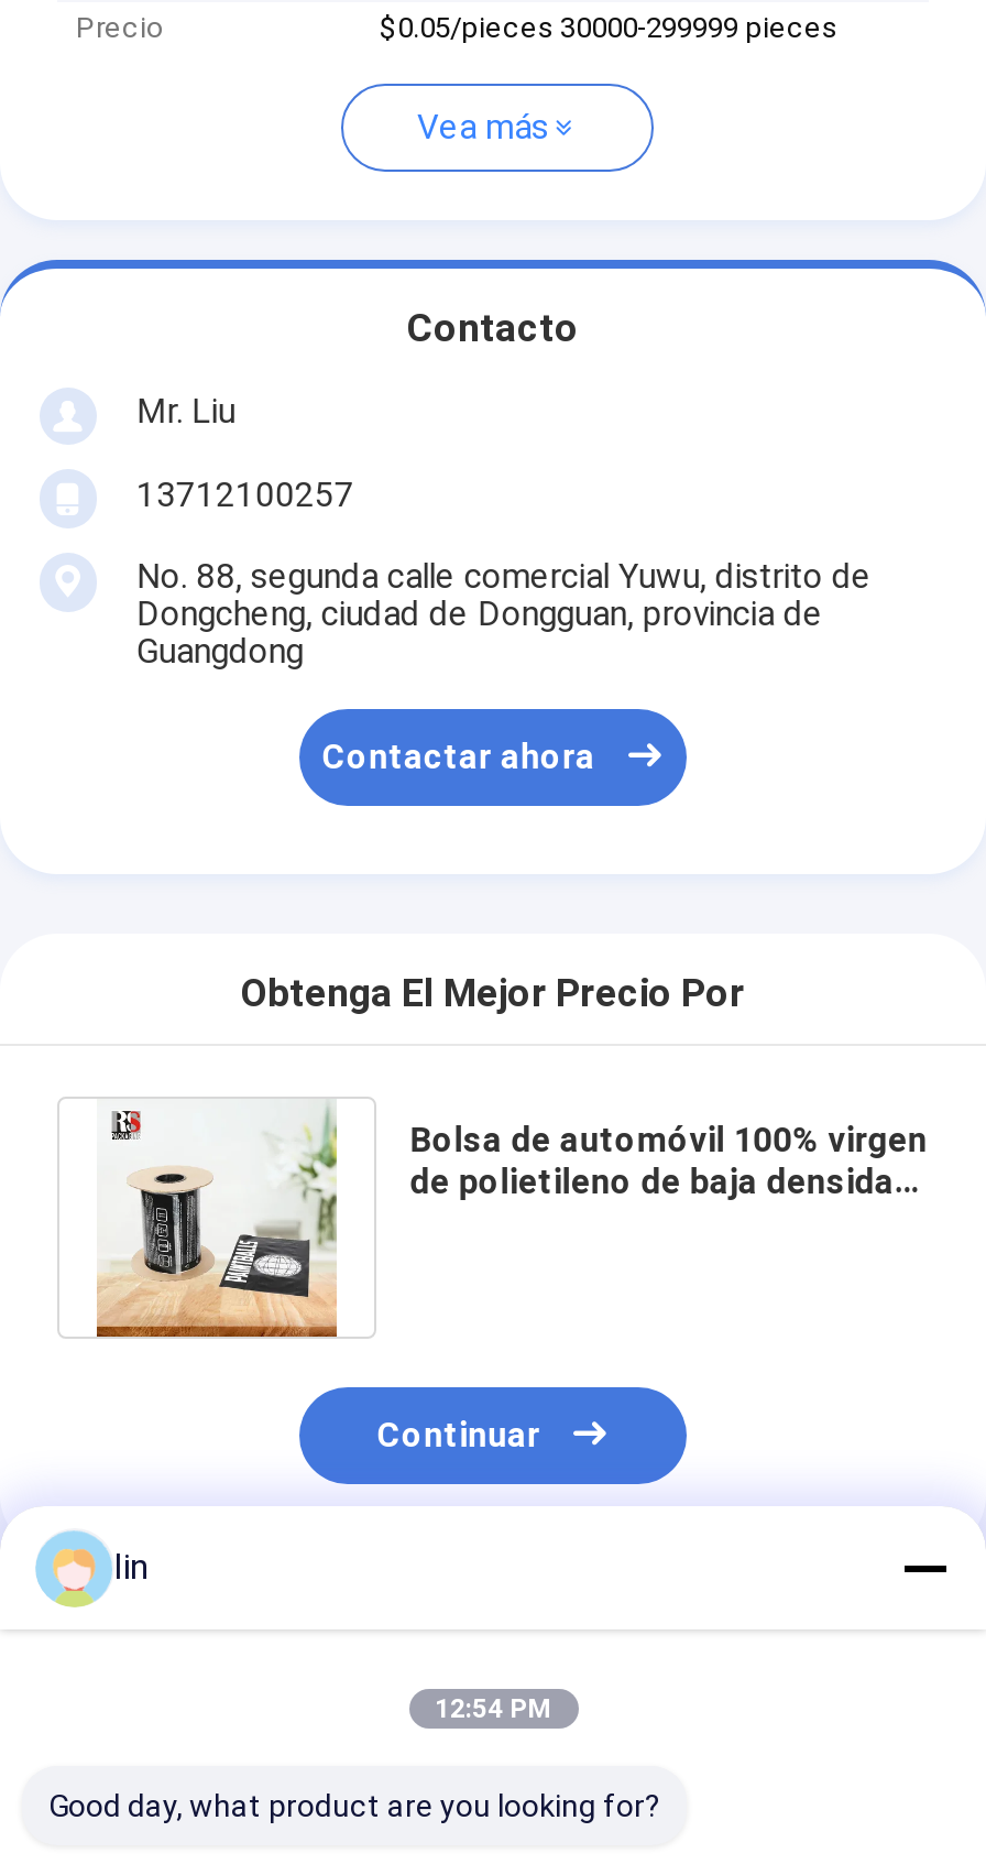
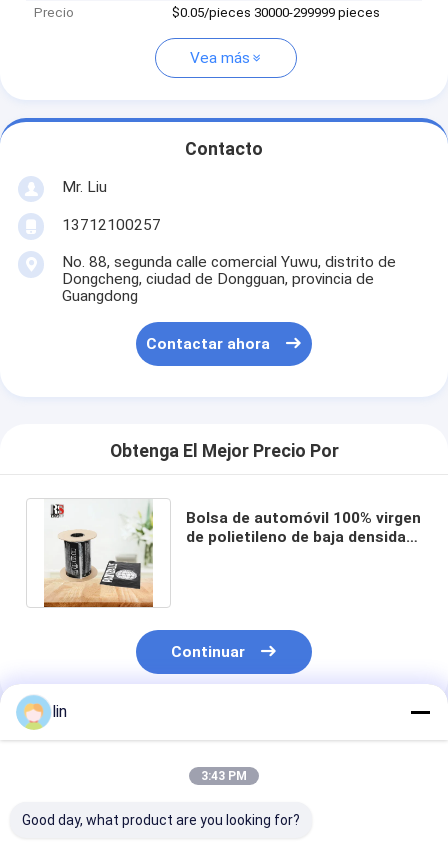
- 12:54 PM
+ 3:43 PM
